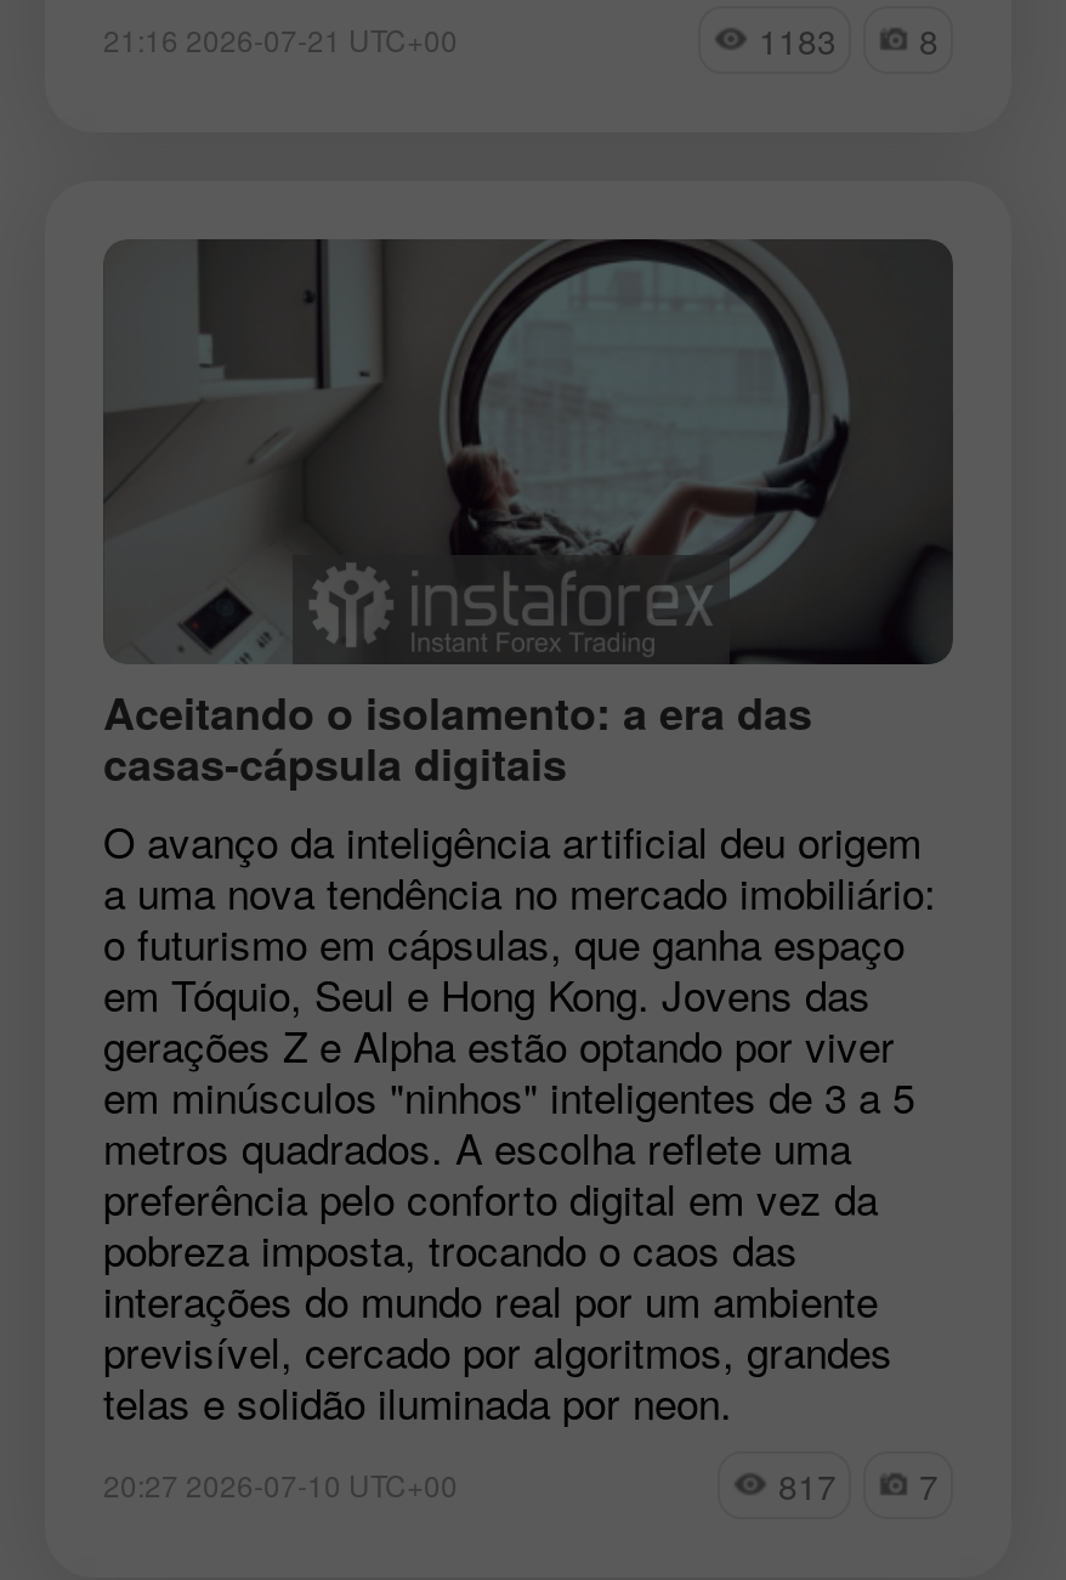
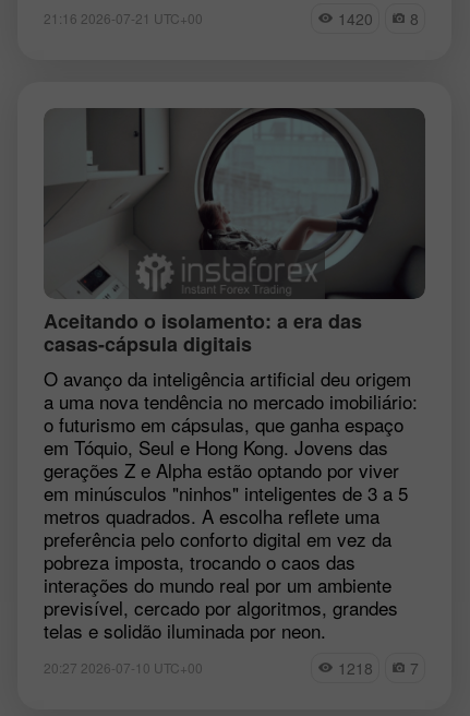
- 1183 8
+ 1420 8

- 817 7
+ 1218 7
